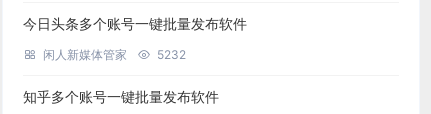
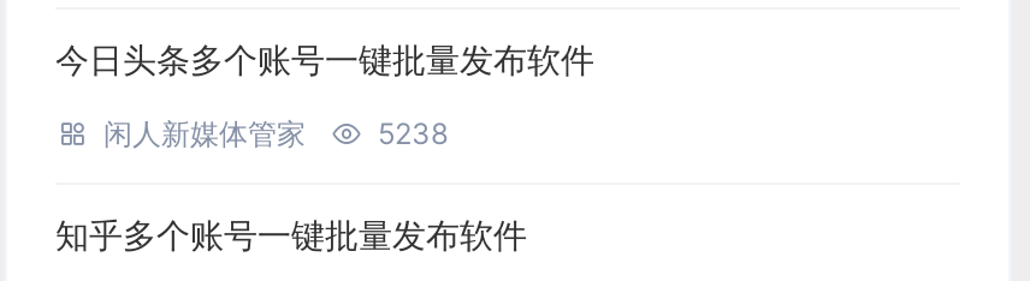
- 闲人新媒体管家 5232
+ 闲人新媒体管家 5238
